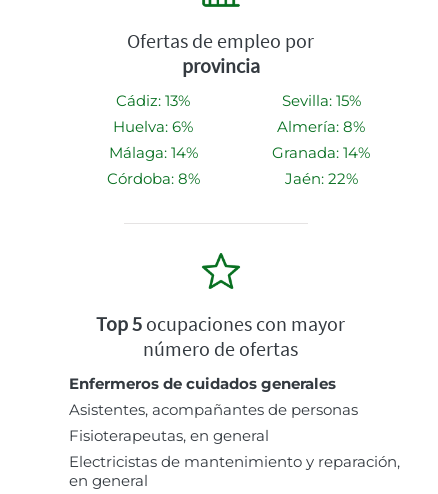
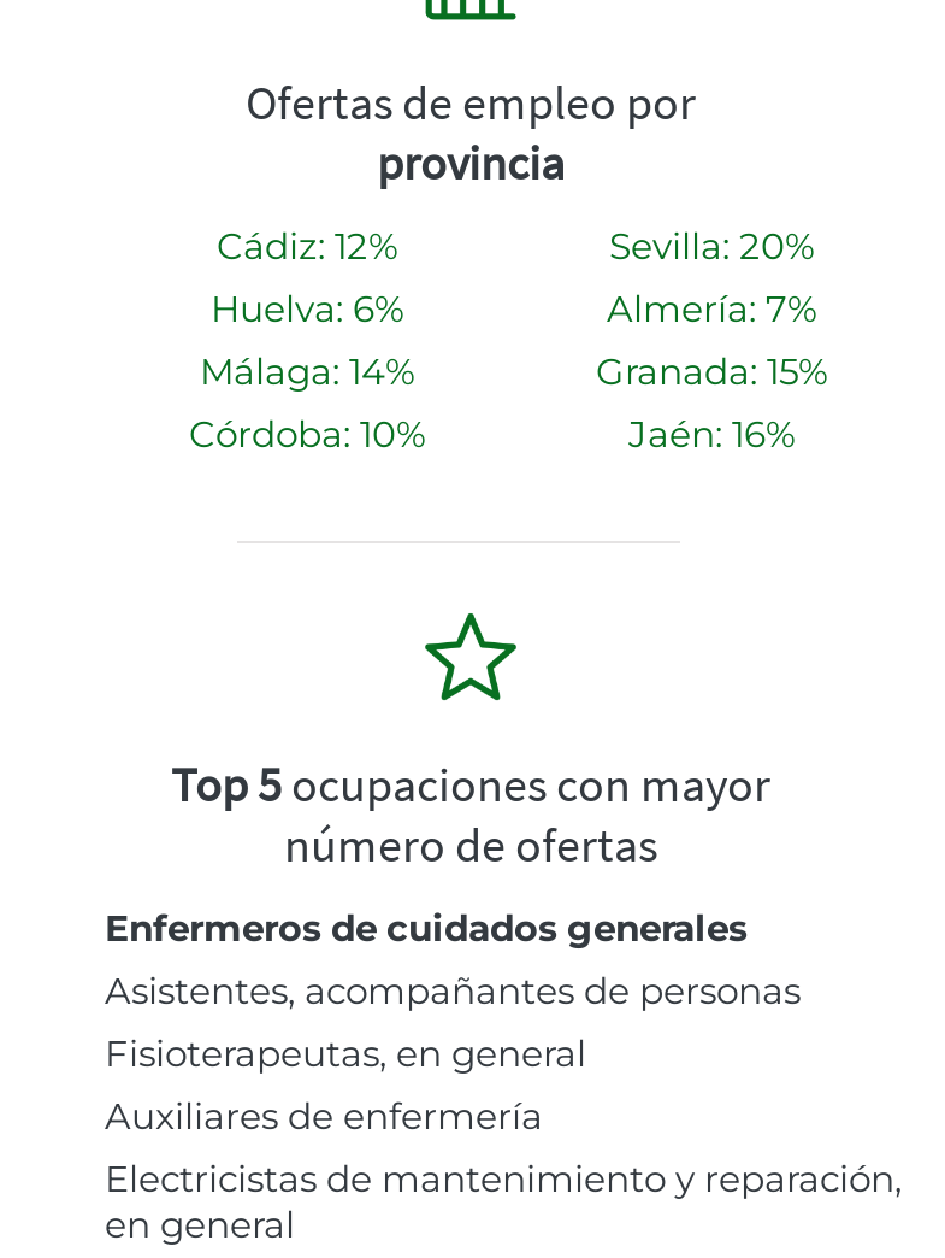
- Cádiz: 13%
+ Cádiz: 12%

- Sevilla: 15%
+ Sevilla: 20%

- Almería: 8%
+ Almería: 7%

- Granada: 14%
+ Granada: 15%

- Córdoba: 8%
+ Córdoba: 10%

- Jaén: 22%
+ Jaén: 16%

+ Auxiliares de enfermería
